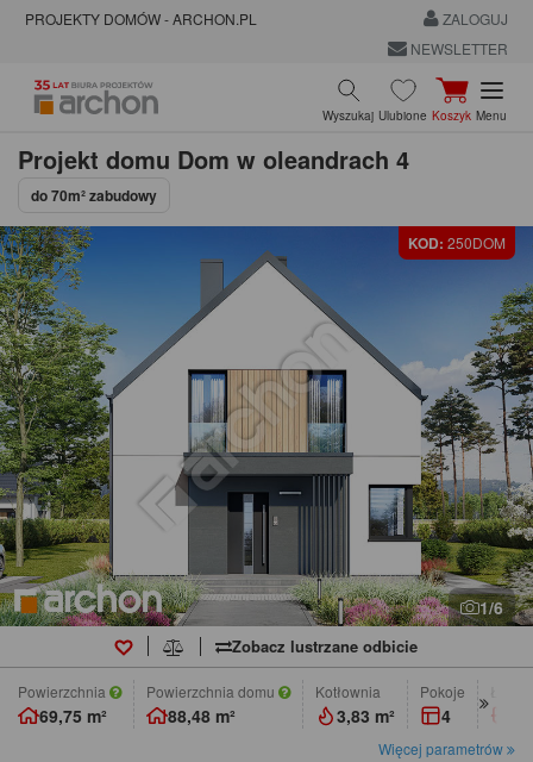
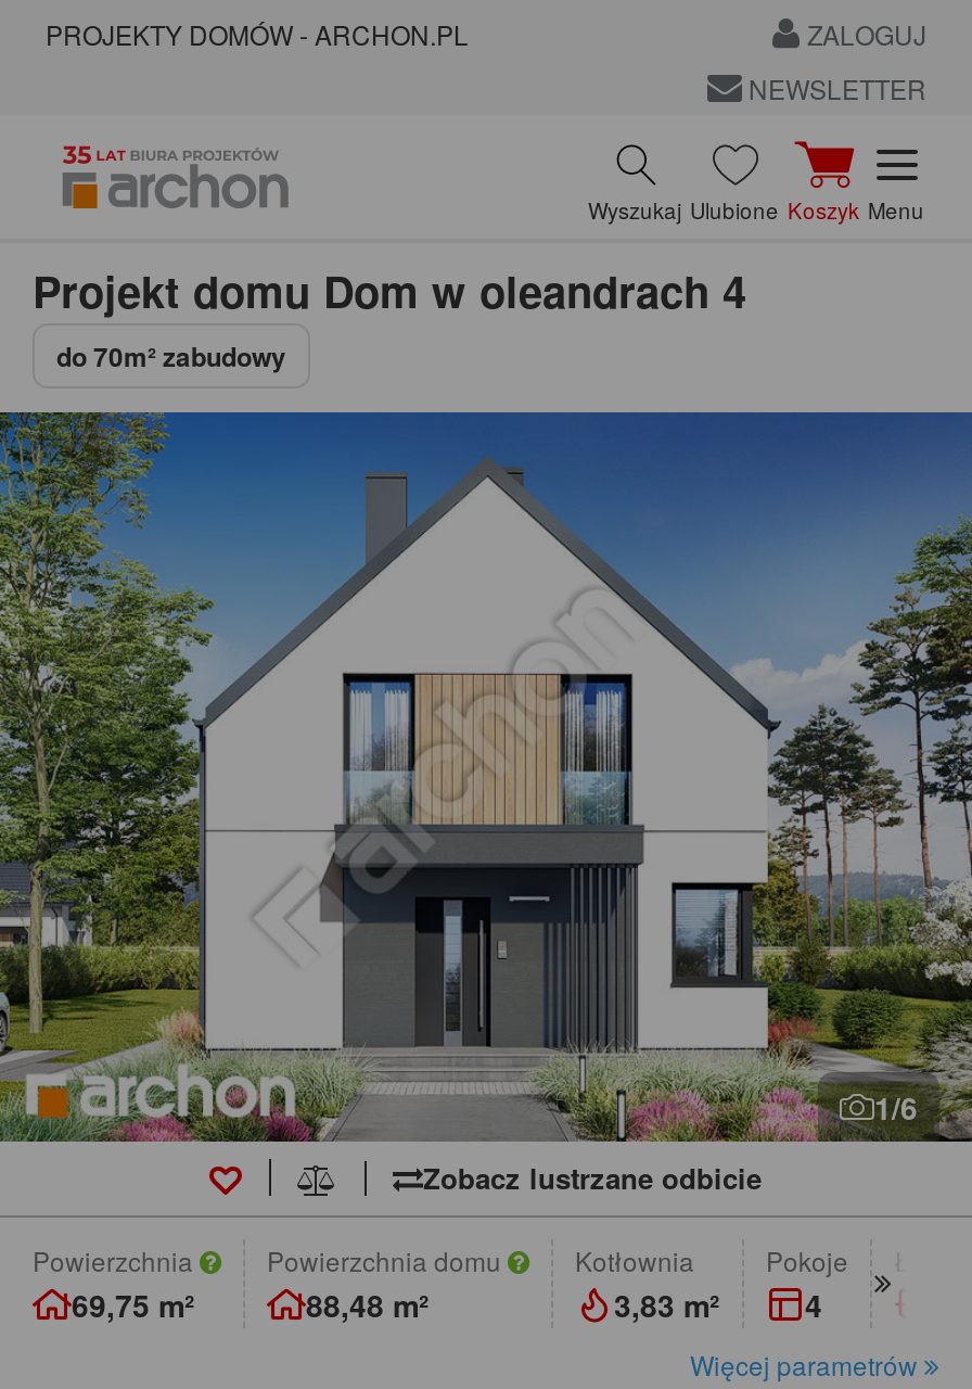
- KOD: 250DOM
